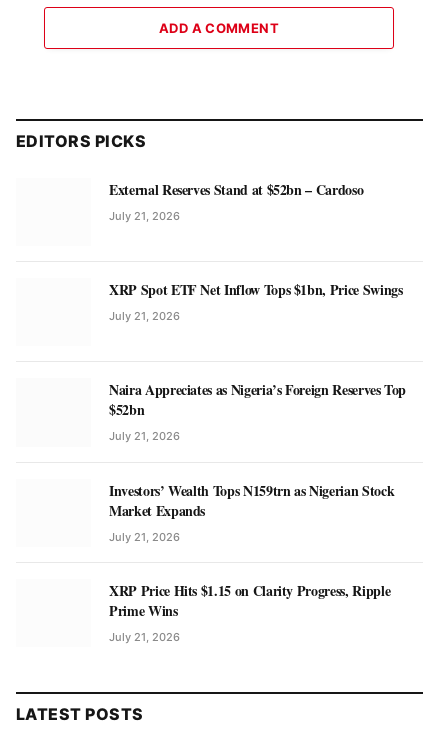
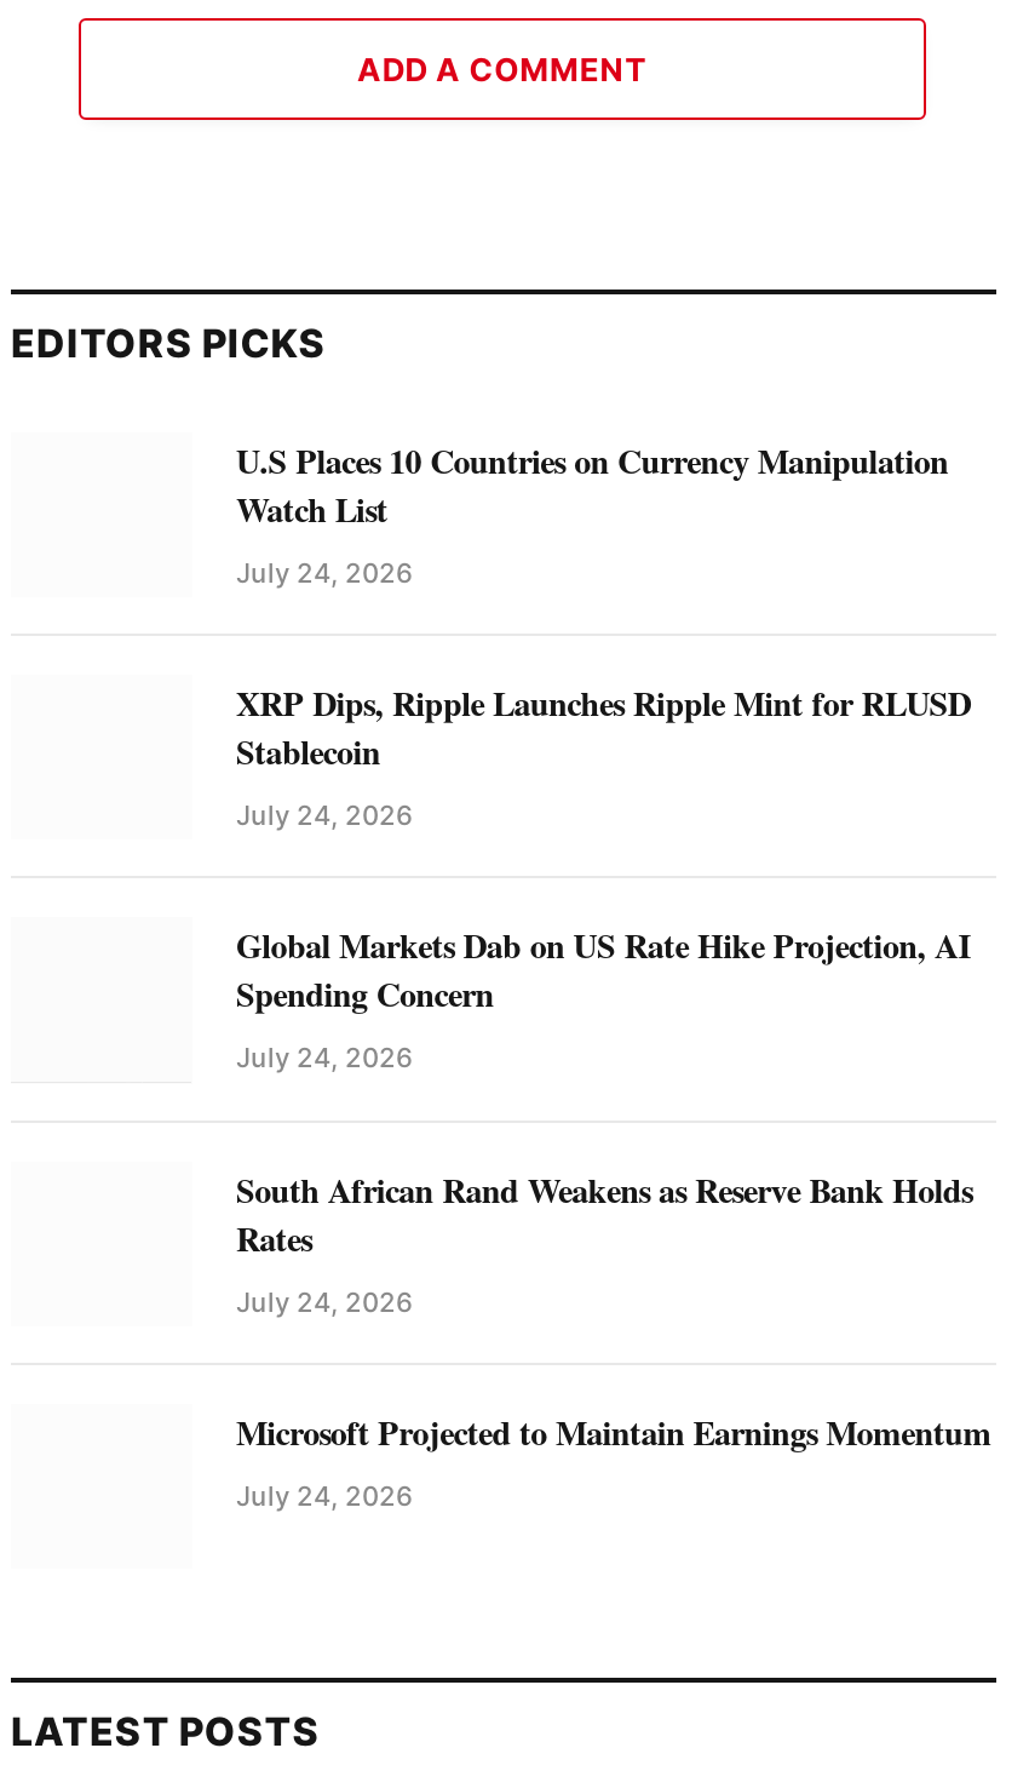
- External Reserves Stand at $52bn – Cardoso
- July 21, 2026
+ U.S Places 10 Countries on Currency Manipulation
+ Watch List
+ July 24, 2026

- XRP Spot ETF Net Inflow Tops $1bn, Price Swings
- July 21, 2026
+ XRP Dips, Ripple Launches Ripple Mint for RLUSD
+ Stablecoin
+ July 24, 2026

- Naira Appreciates as Nigeria’s Foreign Reserves Top
- $52bn
- July 21, 2026
+ Global Markets Dab on US Rate Hike Projection, AI
+ Spending Concern
+ July 24, 2026

- Investors’ Wealth Tops N159trn as Nigerian Stock
- Market Expands
- July 21, 2026
+ South African Rand Weakens as Reserve Bank Holds
+ Rates
+ July 24, 2026

- XRP Price Hits $1.15 on Clarity Progress, Ripple
- Prime Wins
- July 21, 2026
+ Microsoft Projected to Maintain Earnings Momentum
+ July 24, 2026
